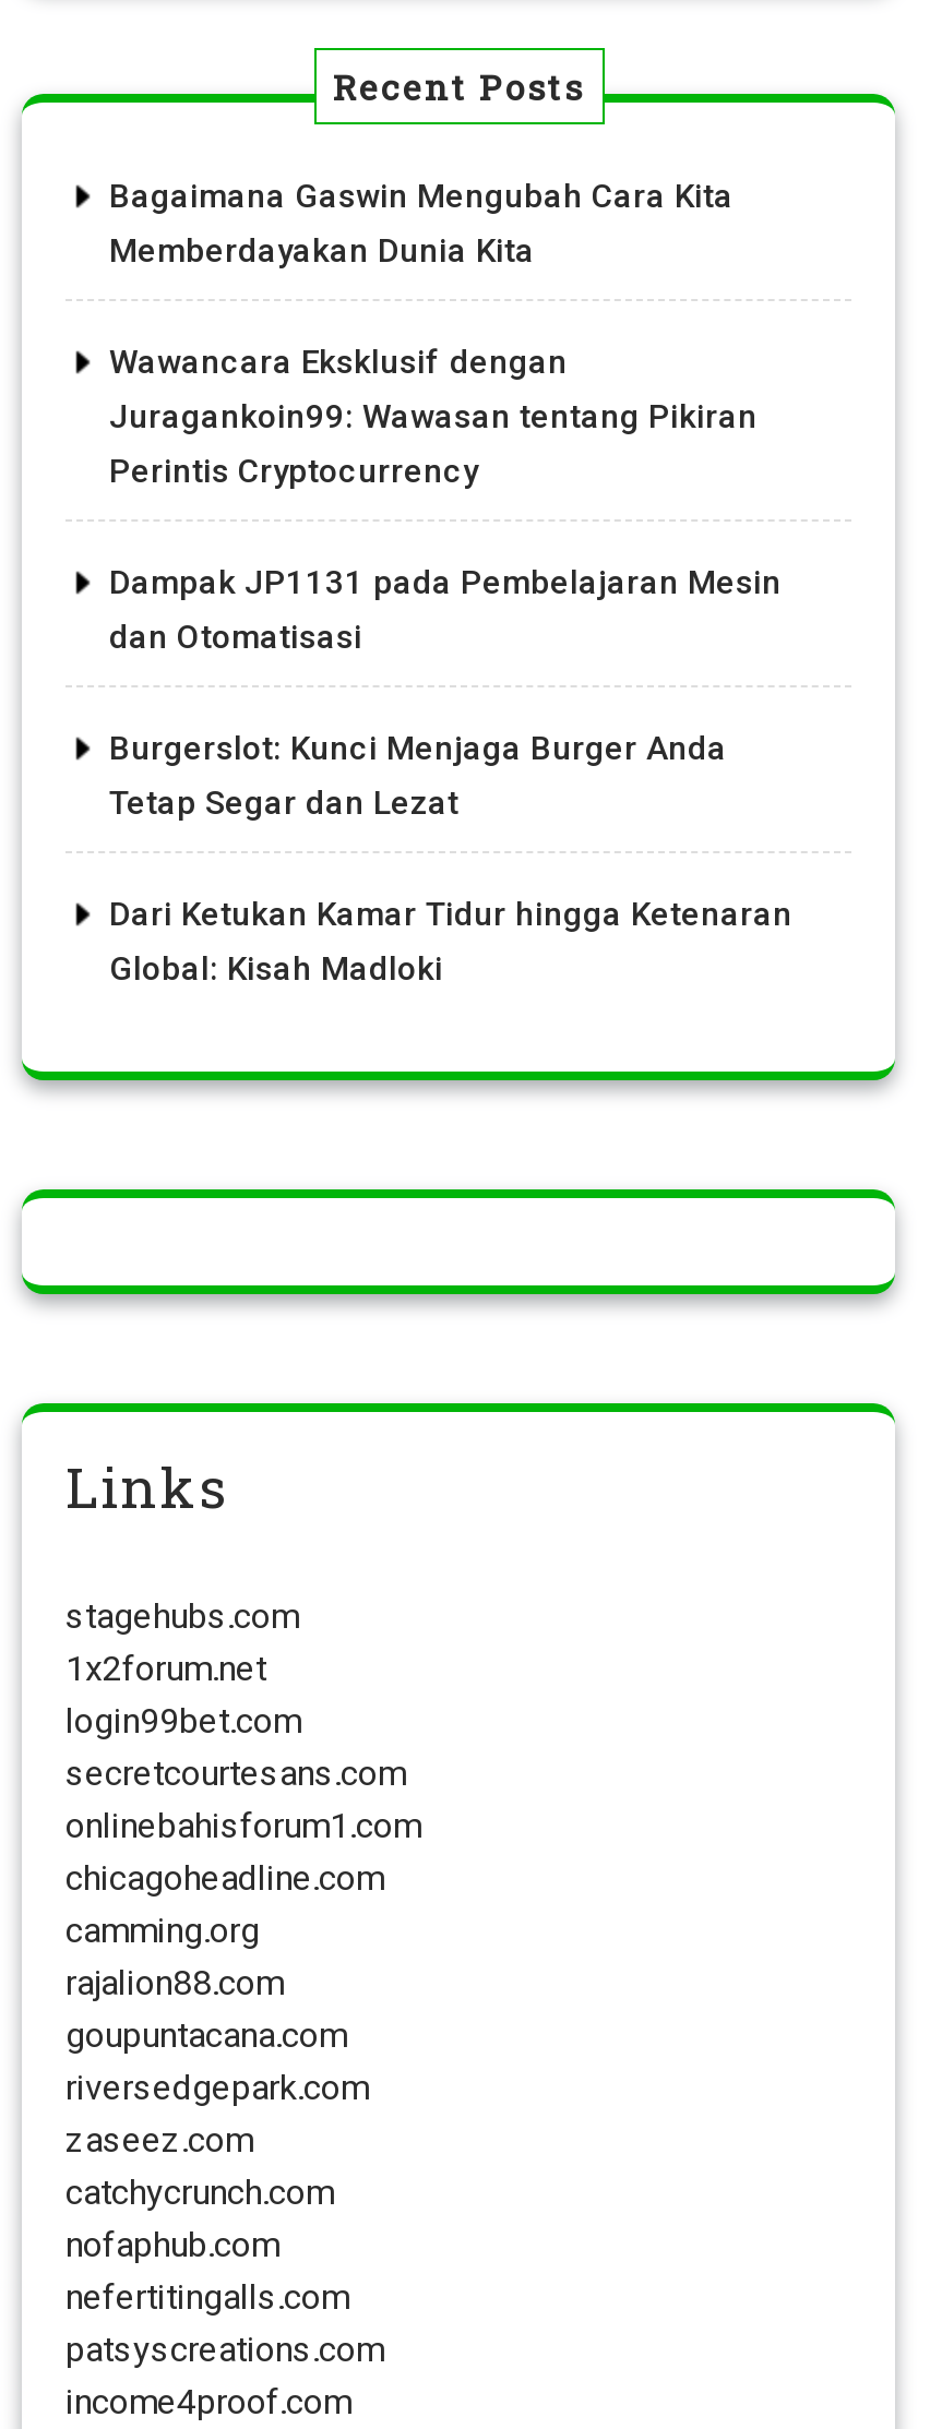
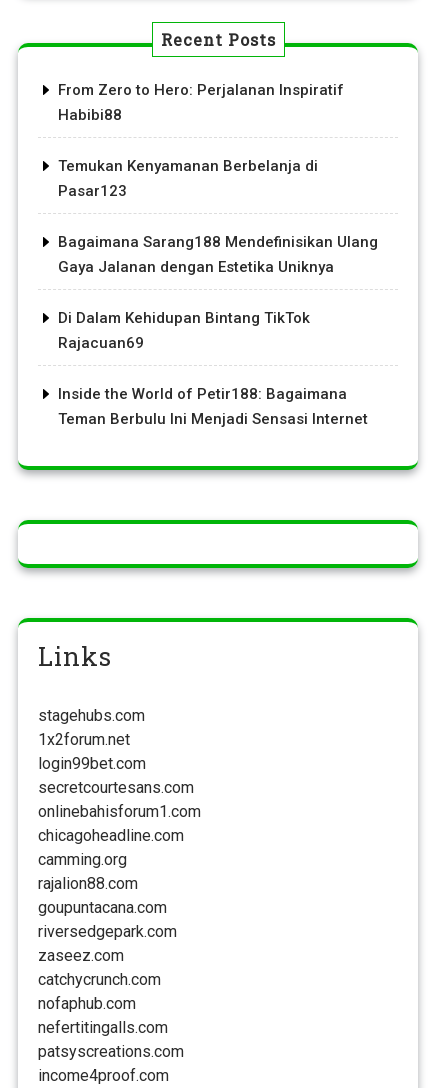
- Bagaimana Gaswin Mengubah Cara Kita
- Memberdayakan Dunia Kita
+ From Zero to Hero: Perjalanan Inspiratif
+ Habibi88

- Wawancara Eksklusif dengan
- Juragankoin99: Wawasan tentang Pikiran
- Perintis Cryptocurrency
+ Temukan Kenyamanan Berbelanja di
+ Pasar123

- Dampak JP1131 pada Pembelajaran Mesin
- dan Otomatisasi
+ Bagaimana Sarang188 Mendefinisikan Ulang
+ Gaya Jalanan dengan Estetika Uniknya

- Burgerslot: Kunci Menjaga Burger Anda
- Tetap Segar dan Lezat
+ Di Dalam Kehidupan Bintang TikTok
+ Rajacuan69

- Dari Ketukan Kamar Tidur hingga Ketenaran
- Global: Kisah Madloki
+ Inside the World of Petir188: Bagaimana
+ Teman Berbulu Ini Menjadi Sensasi Internet
